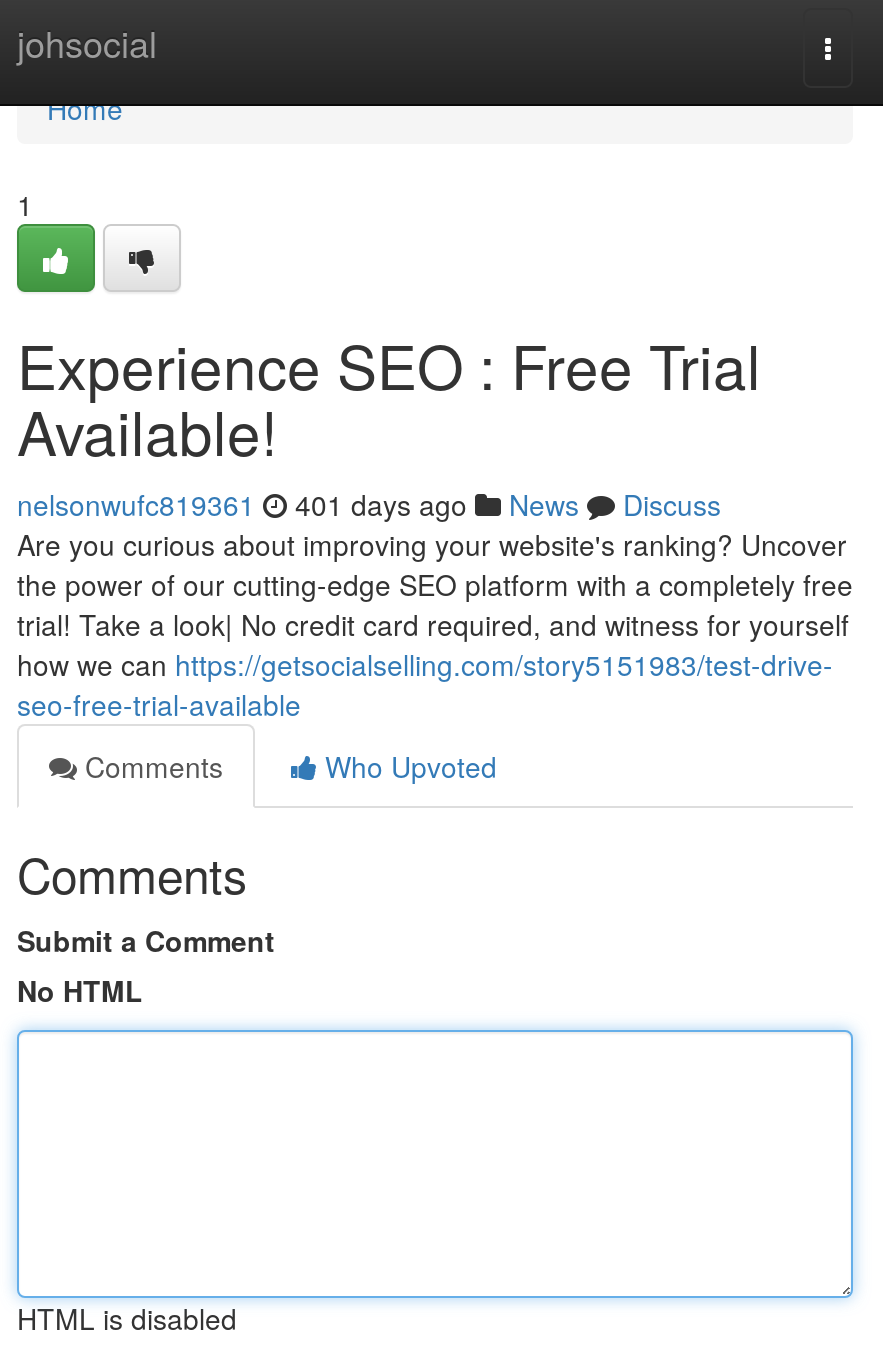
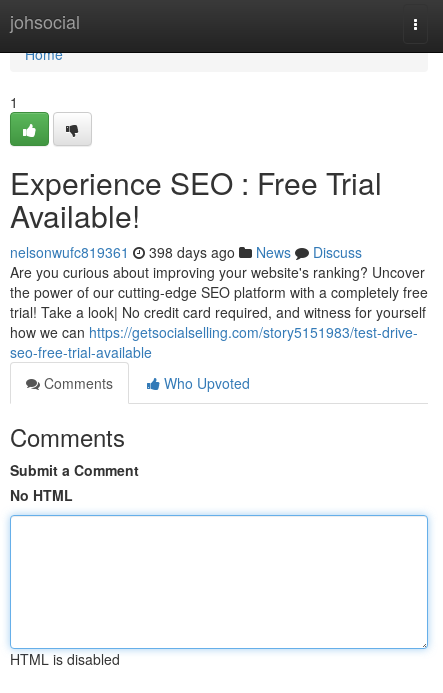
- nelsonwufc819361 401 days ago News Discuss
+ nelsonwufc819361 398 days ago News Discuss
